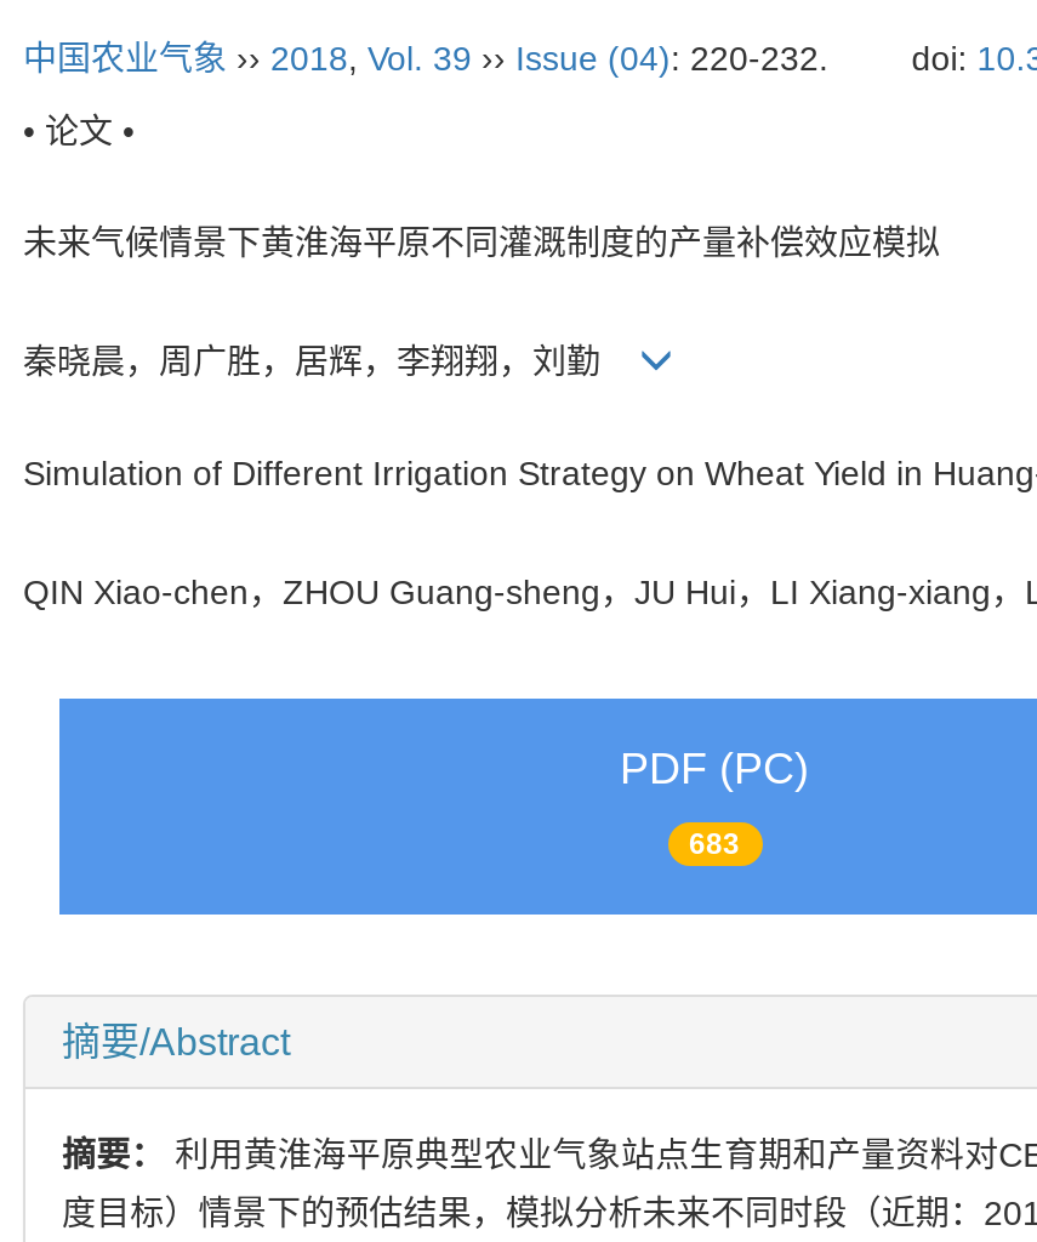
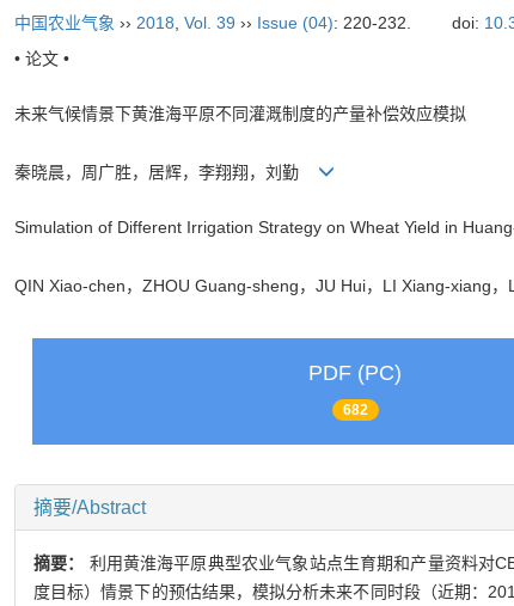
- 683
+ 682
